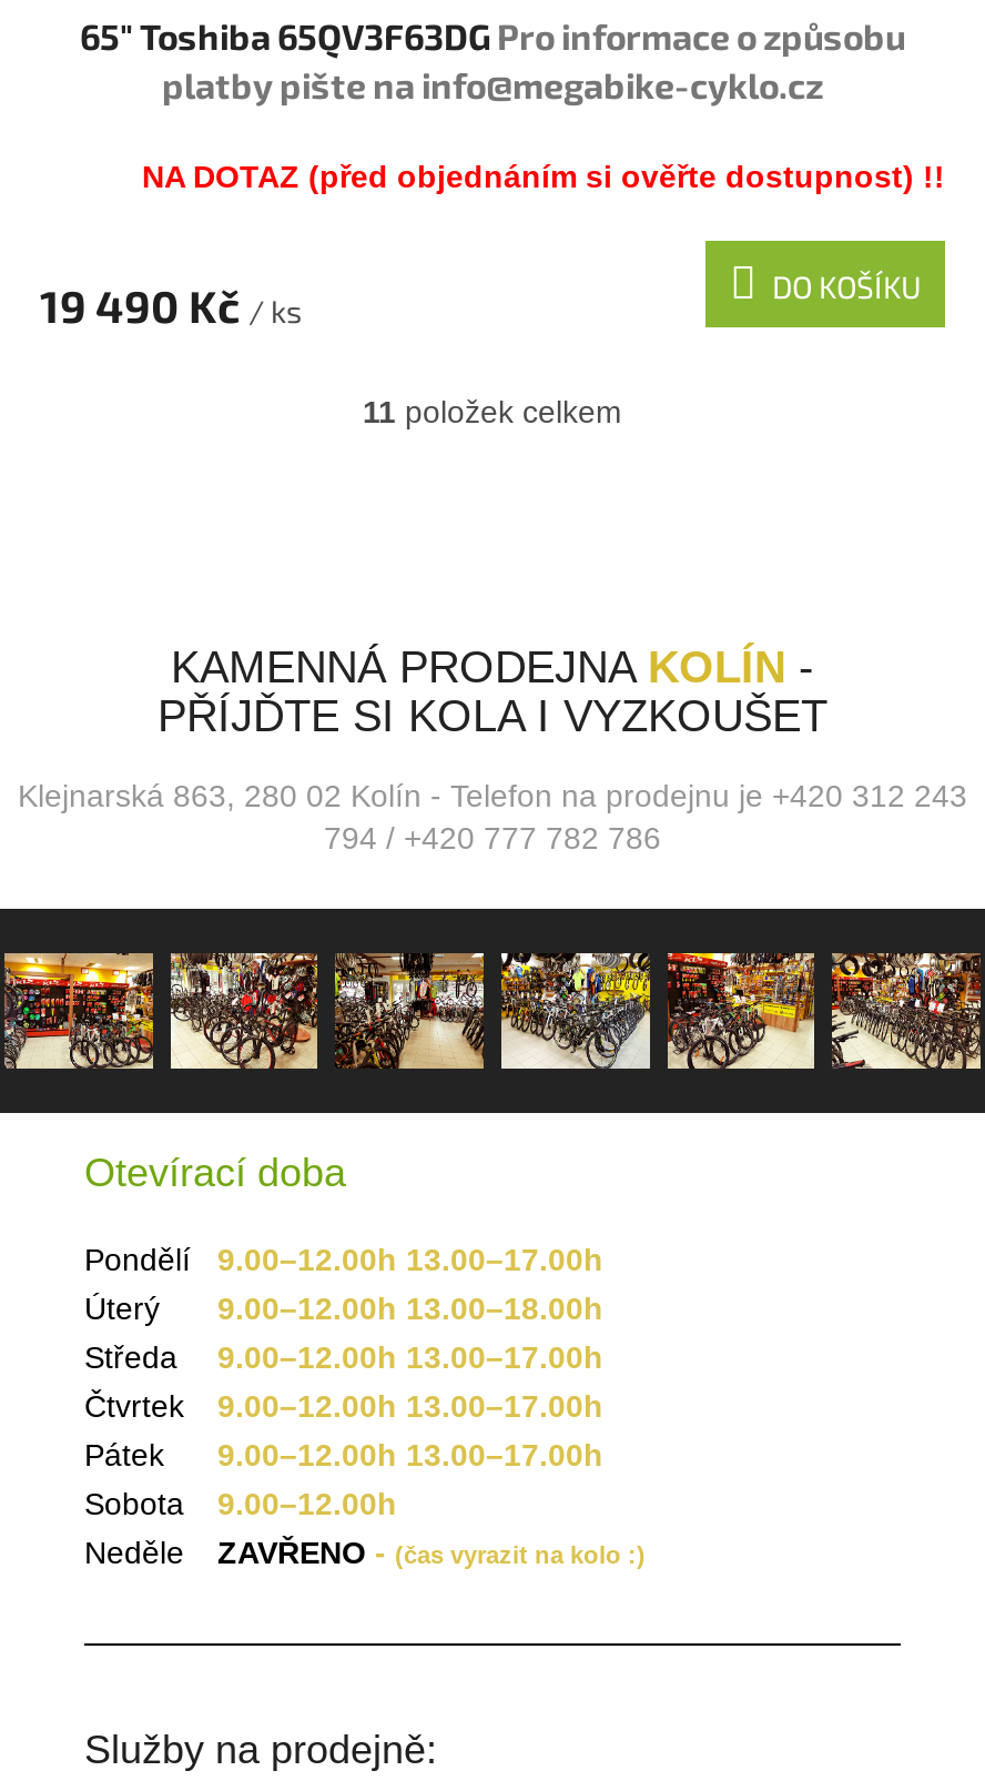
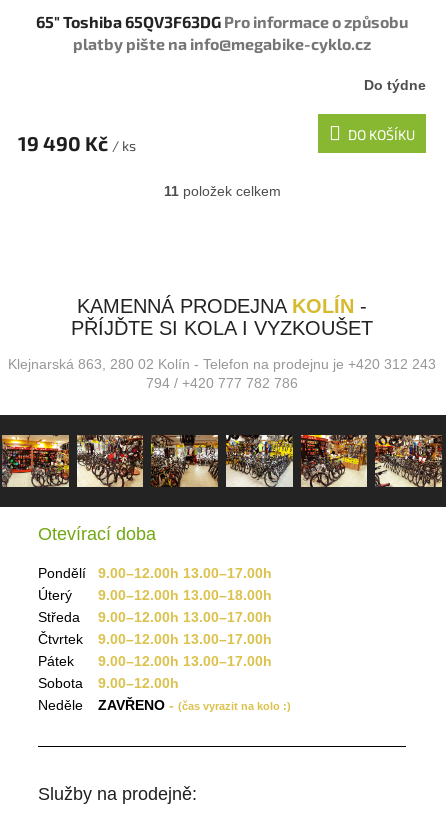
- NA DOTAZ (před objednáním si ověřte dostupnost) !!
+ Do týdne
